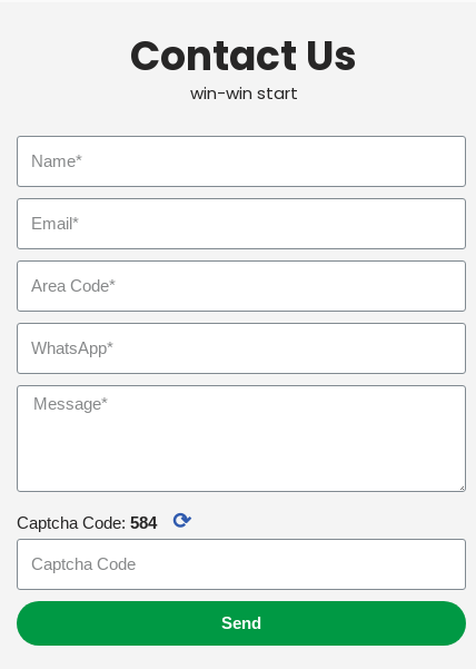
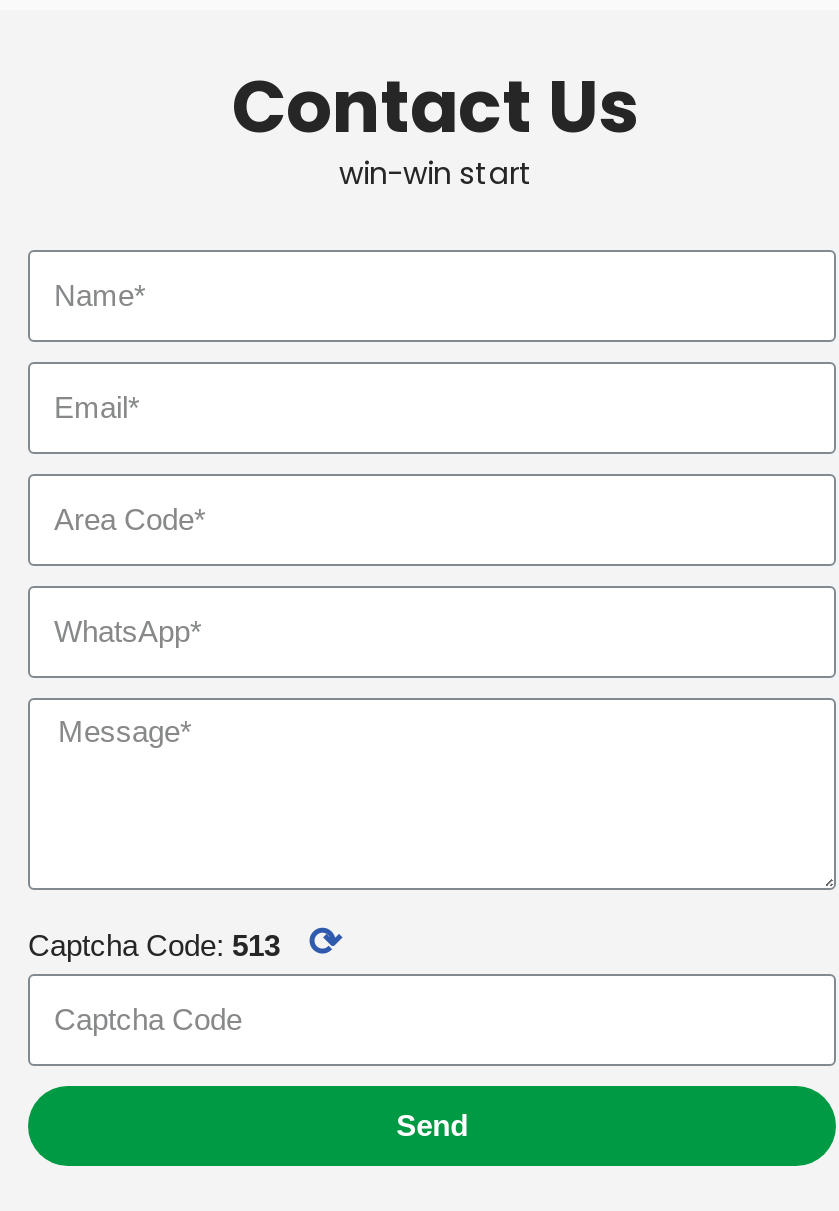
- Captcha Code: 584
+ Captcha Code: 513
